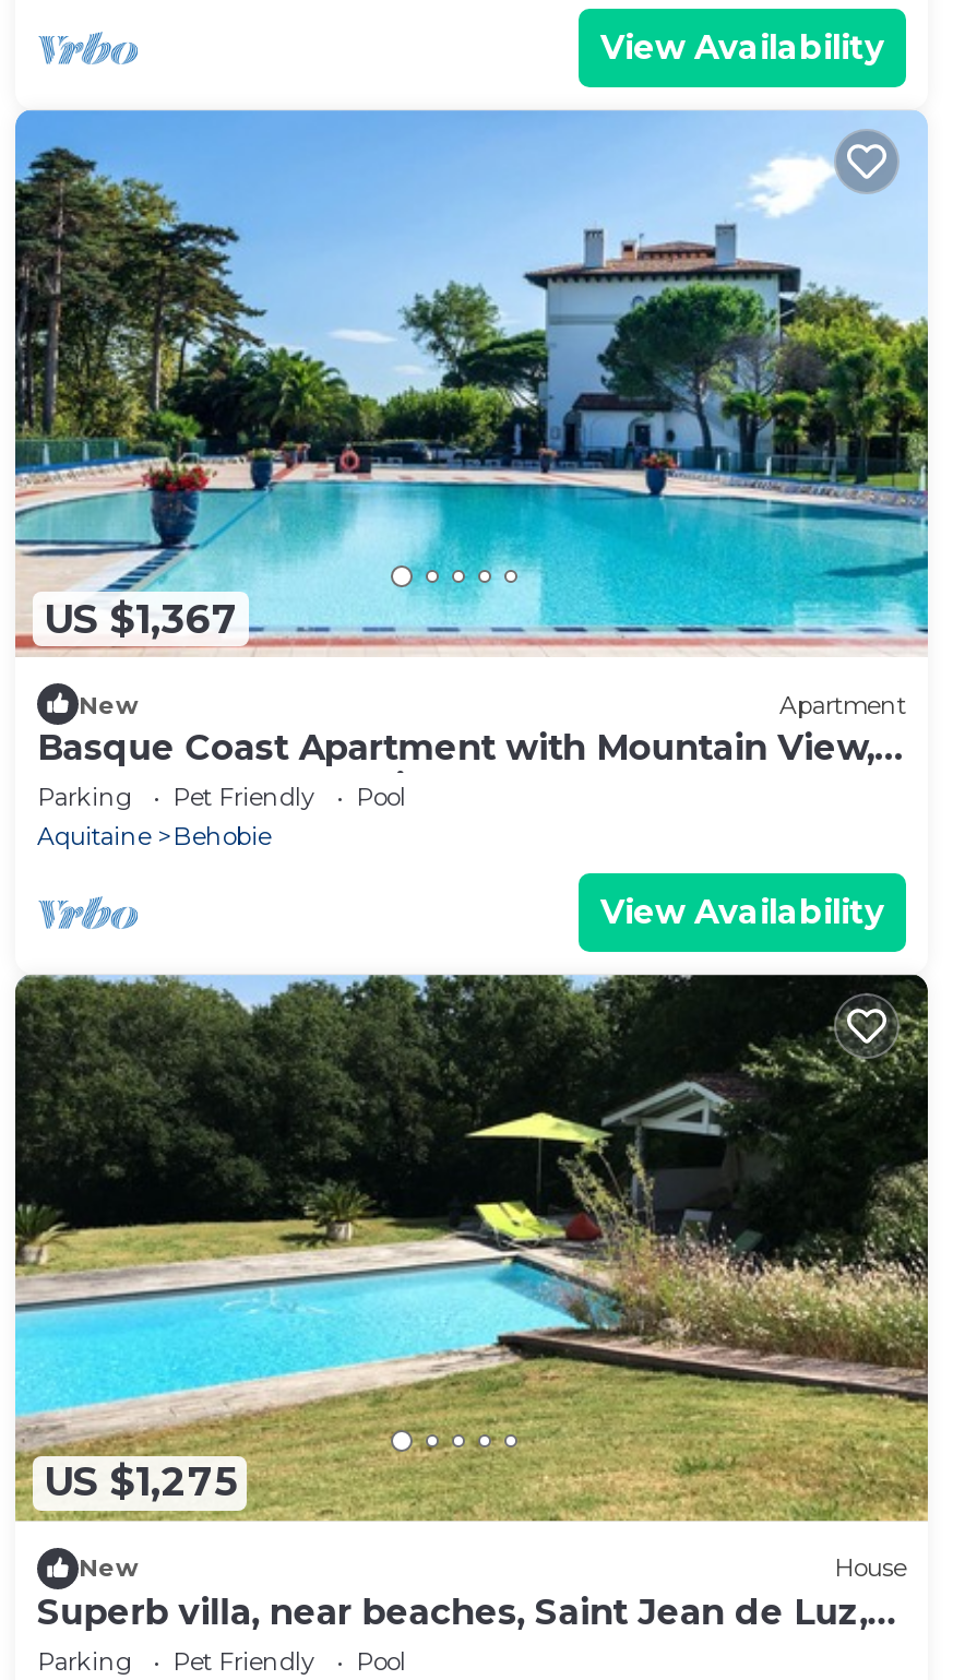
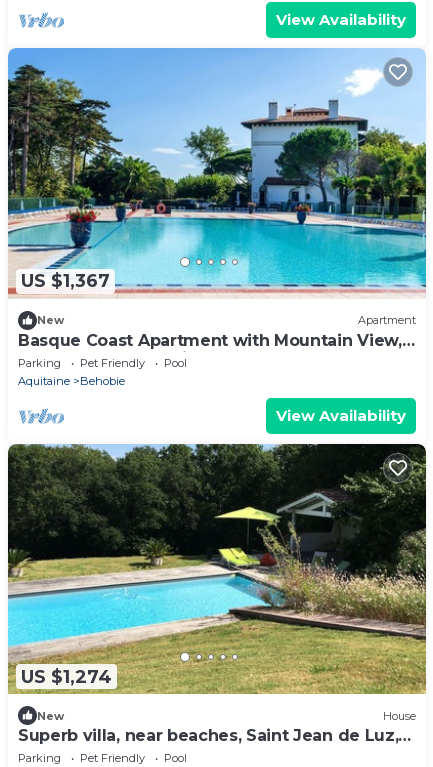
- US $1,275
+ US $1,274
